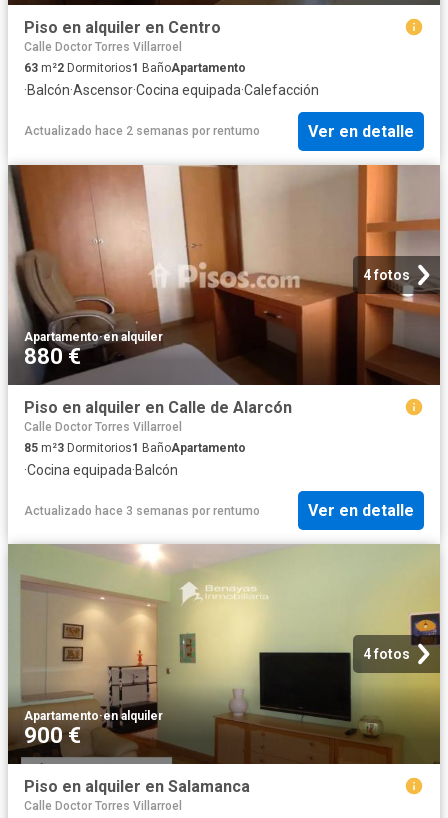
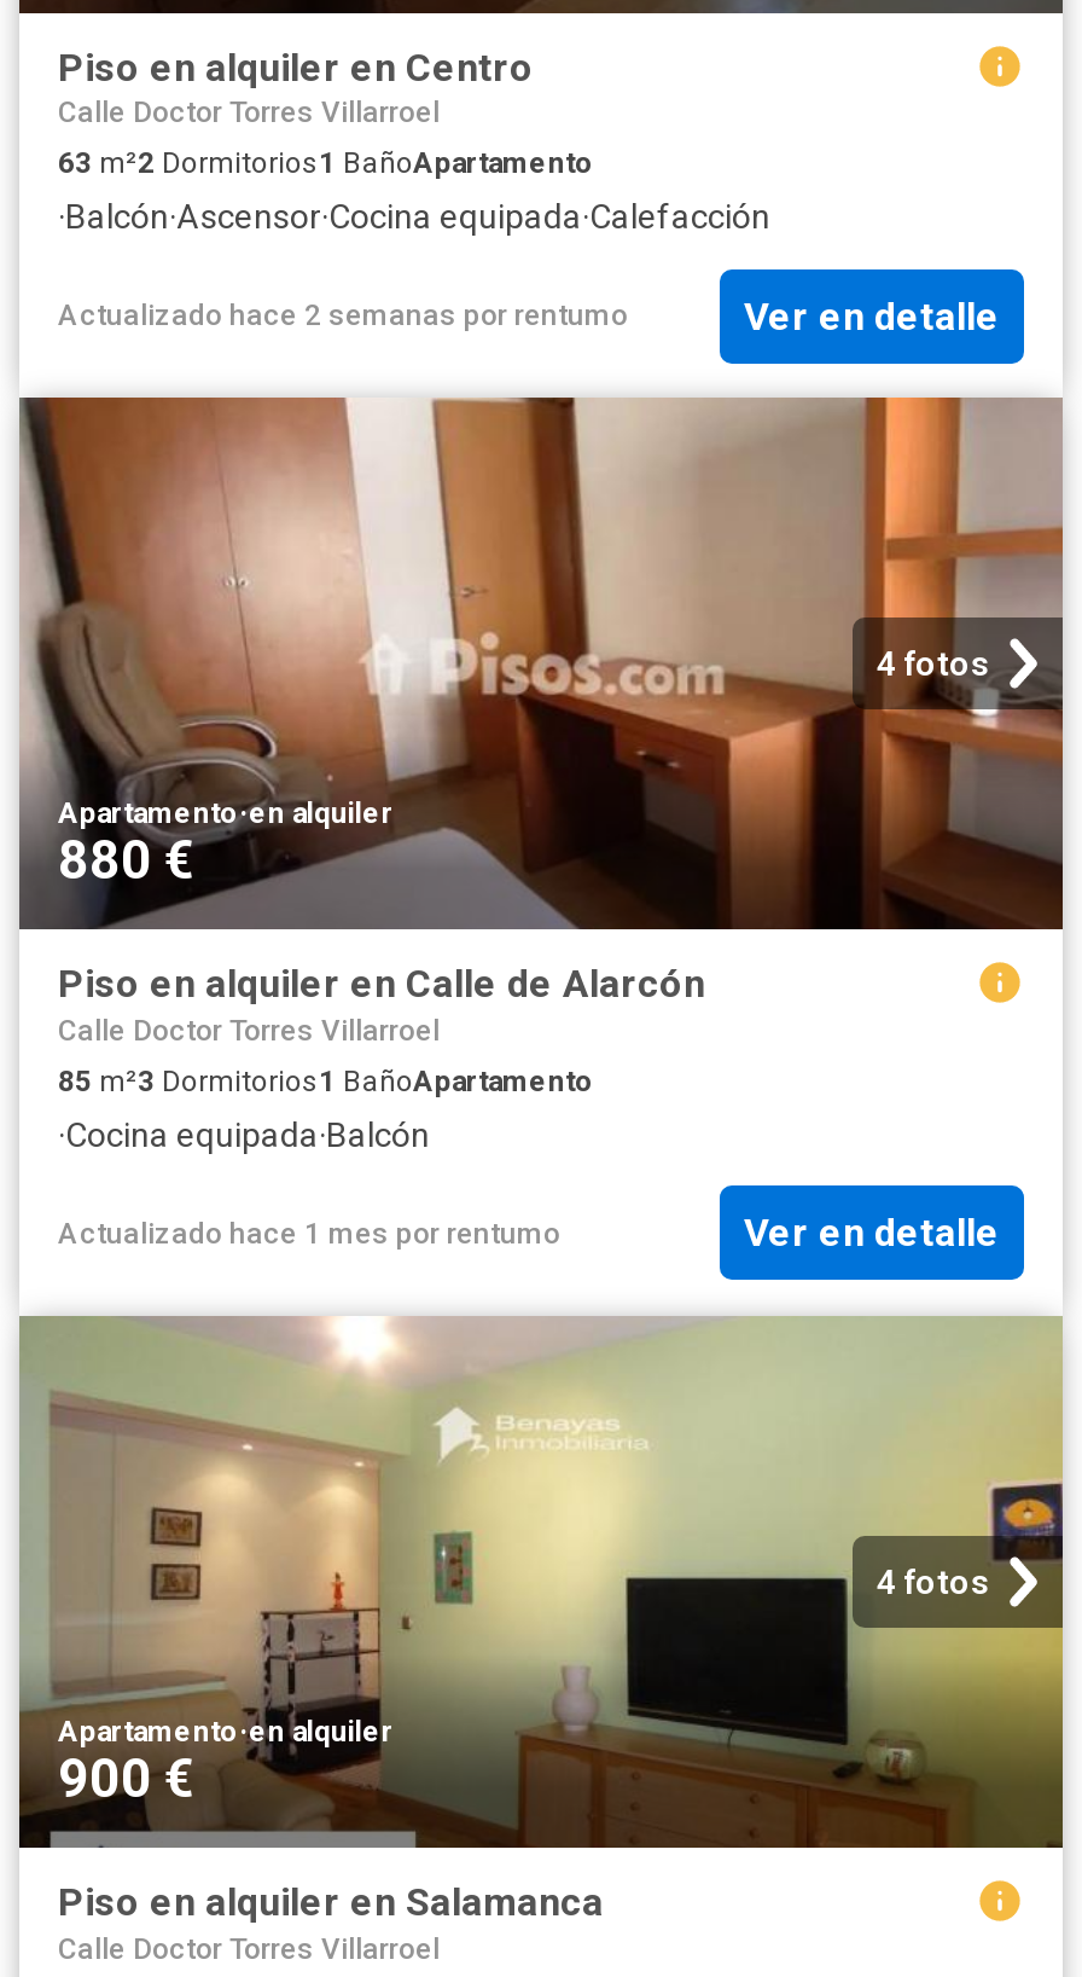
- Actualizado hace 3 semanas por rentumo
+ Actualizado hace 1 mes por rentumo
